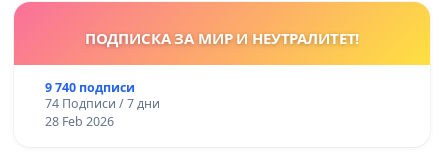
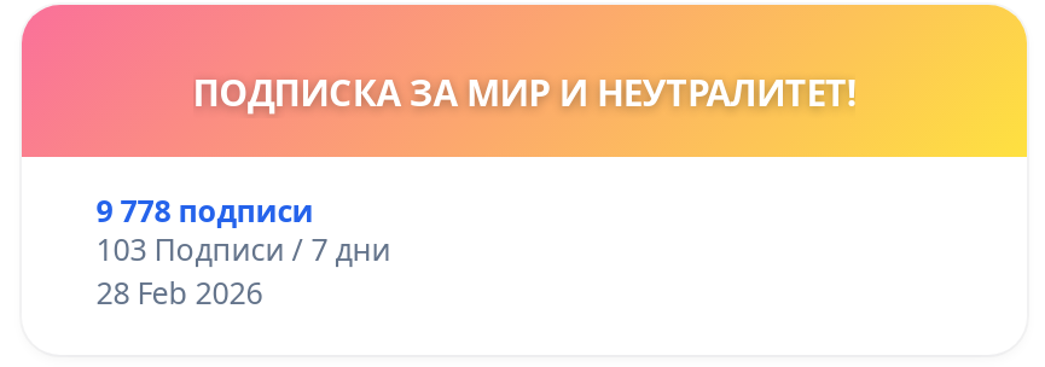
- 9 740 подписи
+ 9 778 подписи

- 74 Подписи / 7 дни
+ 103 Подписи / 7 дни
